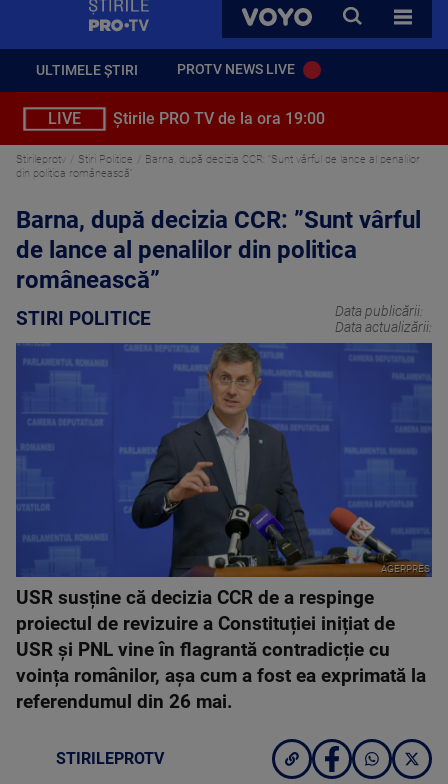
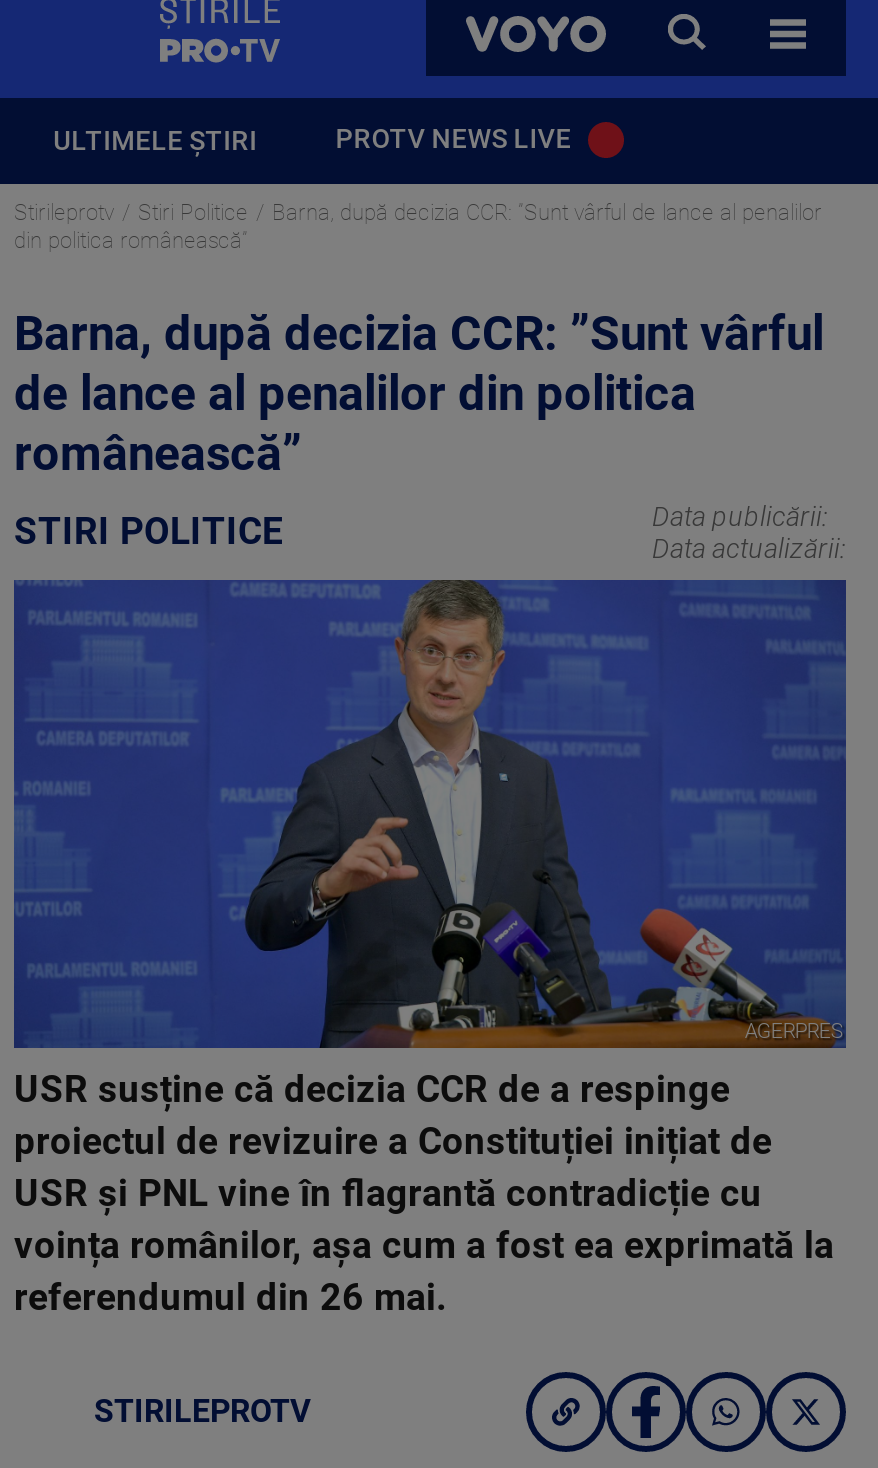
- LIVE
- Știrile PRO TV de la ora 19:00
